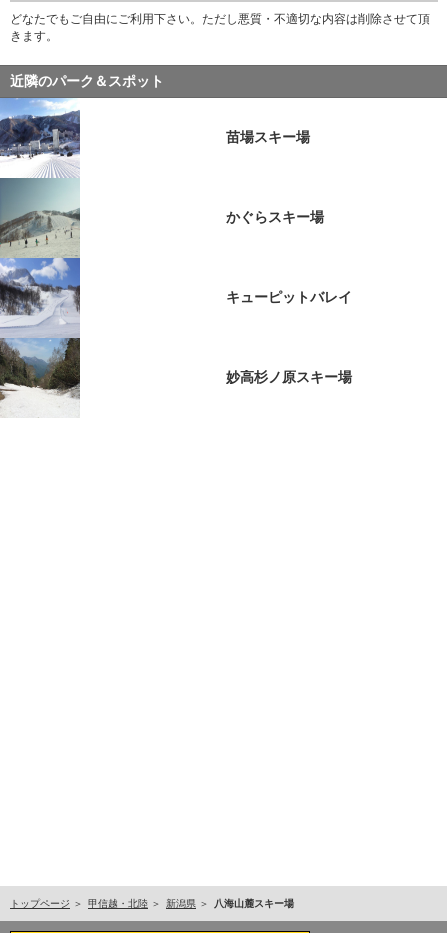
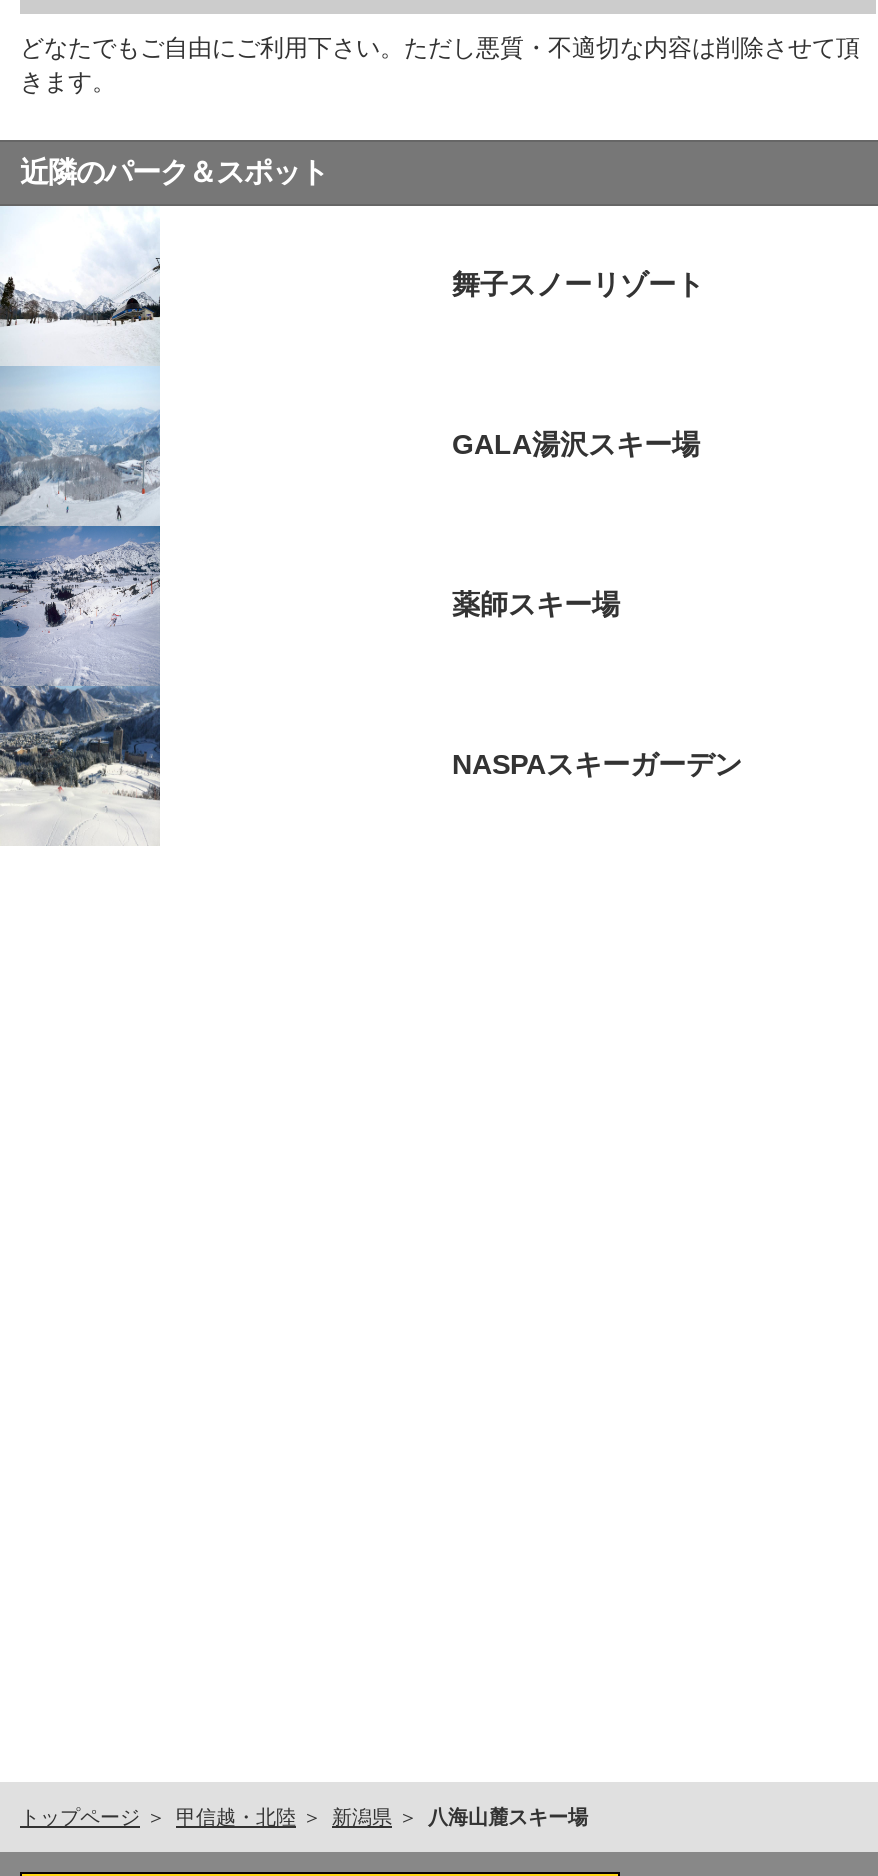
- [image]
+ [image]

- 苗場スキー場
+ 舞子スノーリゾート

- かぐらスキー場
+ GALA湯沢スキー場

- キューピットバレイ
+ 薬師スキー場

- 妙高杉ノ原スキー場
+ NASPAスキーガーデン
